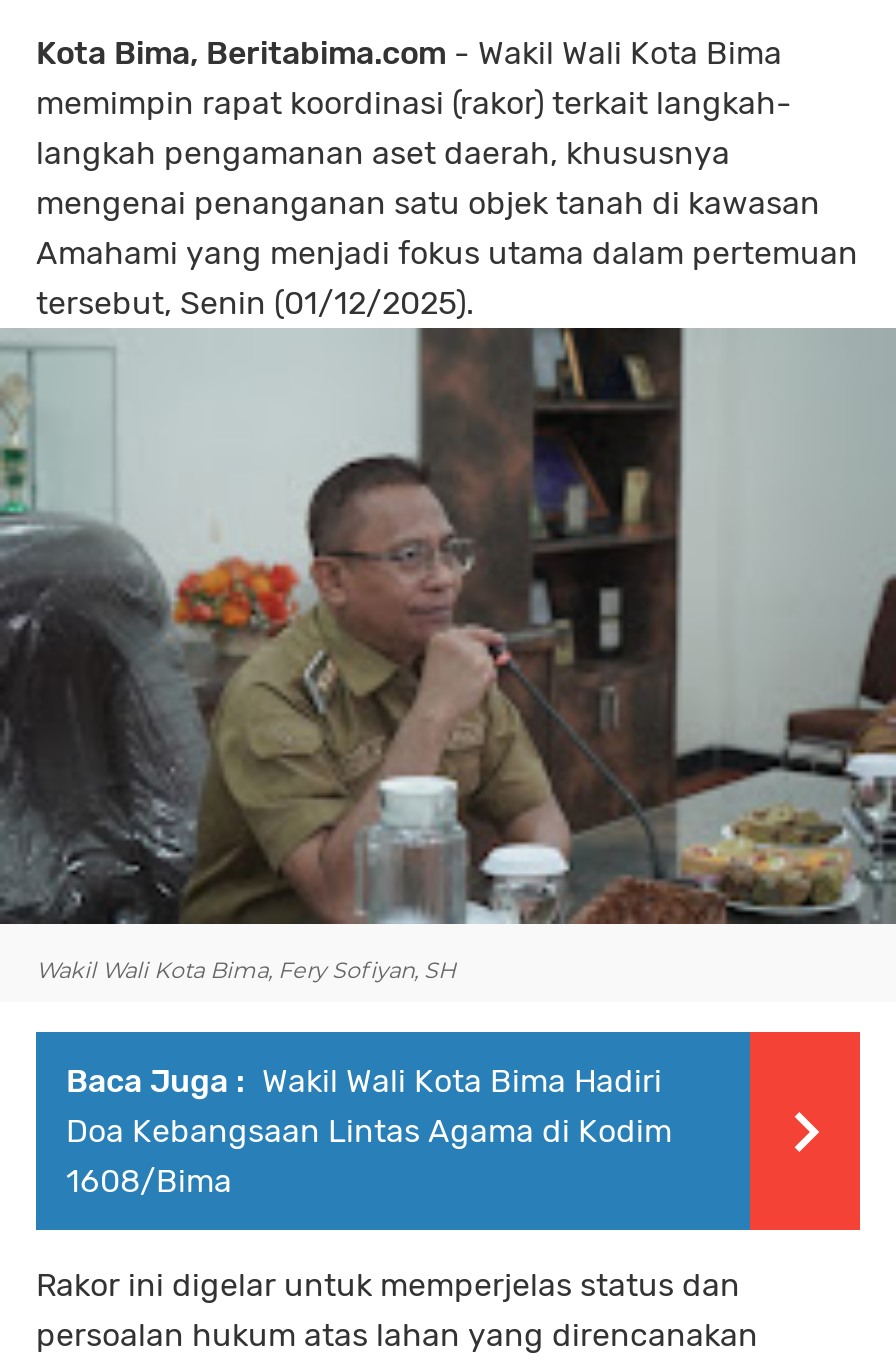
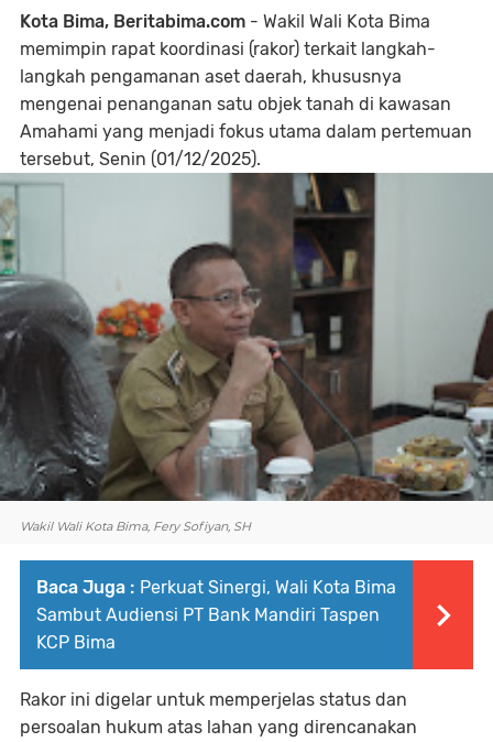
- Baca Juga : Wakil Wali Kota Bima Hadiri
- Doa Kebangsaan Lintas Agama di Kodim
- 1608/Bima
+ Baca Juga : Perkuat Sinergi, Wali Kota Bima
+ Sambut Audiensi PT Bank Mandiri Taspen
+ KCP Bima
